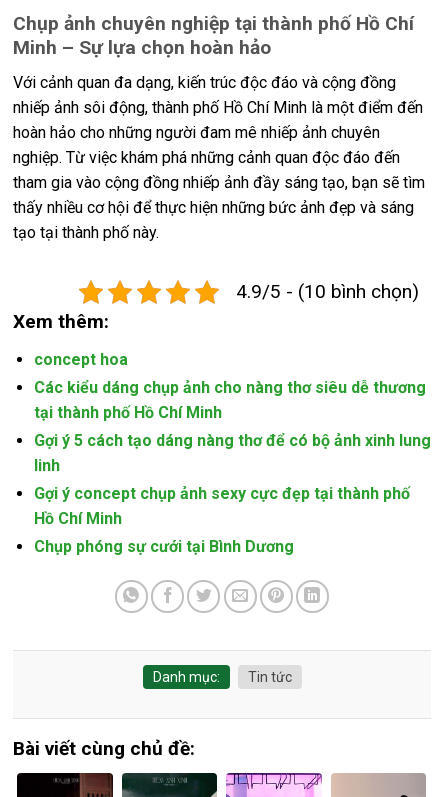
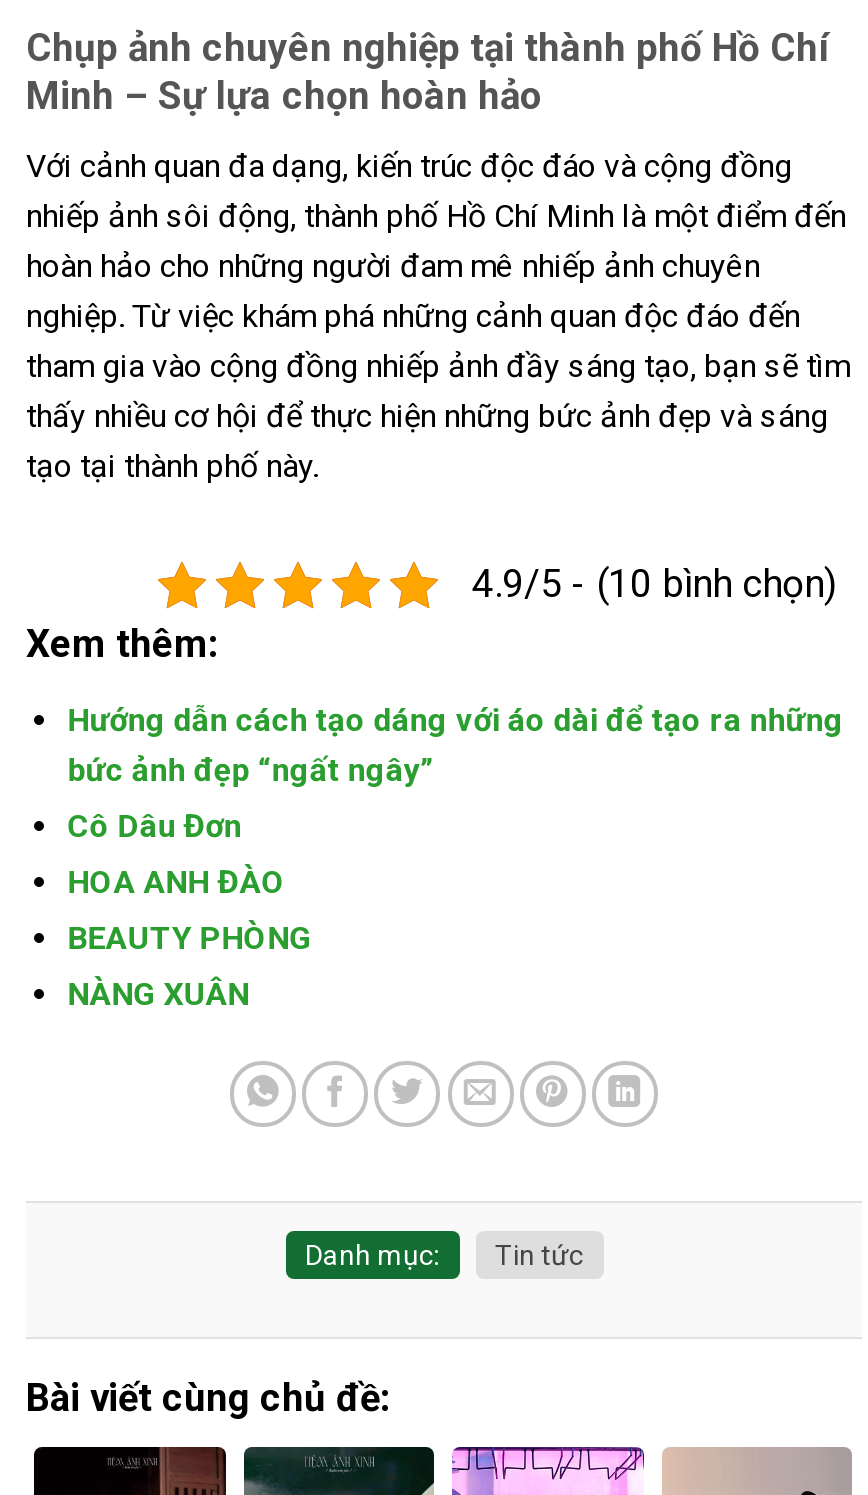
- concept hoa
+ Hướng dẫn cách tạo dáng với áo dài để tạo ra những
+ bức ảnh đẹp “ngất ngây”

- Các kiểu dáng chụp ảnh cho nàng thơ siêu dễ thương
- tại thành phố Hồ Chí Minh
+ Cô Dâu Đơn

- Gợi ý 5 cách tạo dáng nàng thơ để có bộ ảnh xinh lung
- linh
+ HOA ANH ĐÀO

- Gợi ý concept chụp ảnh sexy cực đẹp tại thành phố
- Hồ Chí Minh
+ BEAUTY PHÒNG

- Chụp phóng sự cưới tại Bình Dương
+ NÀNG XUÂN
